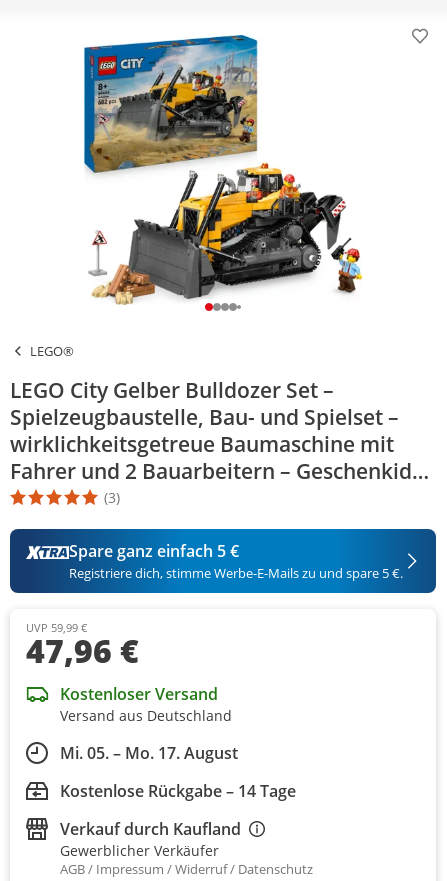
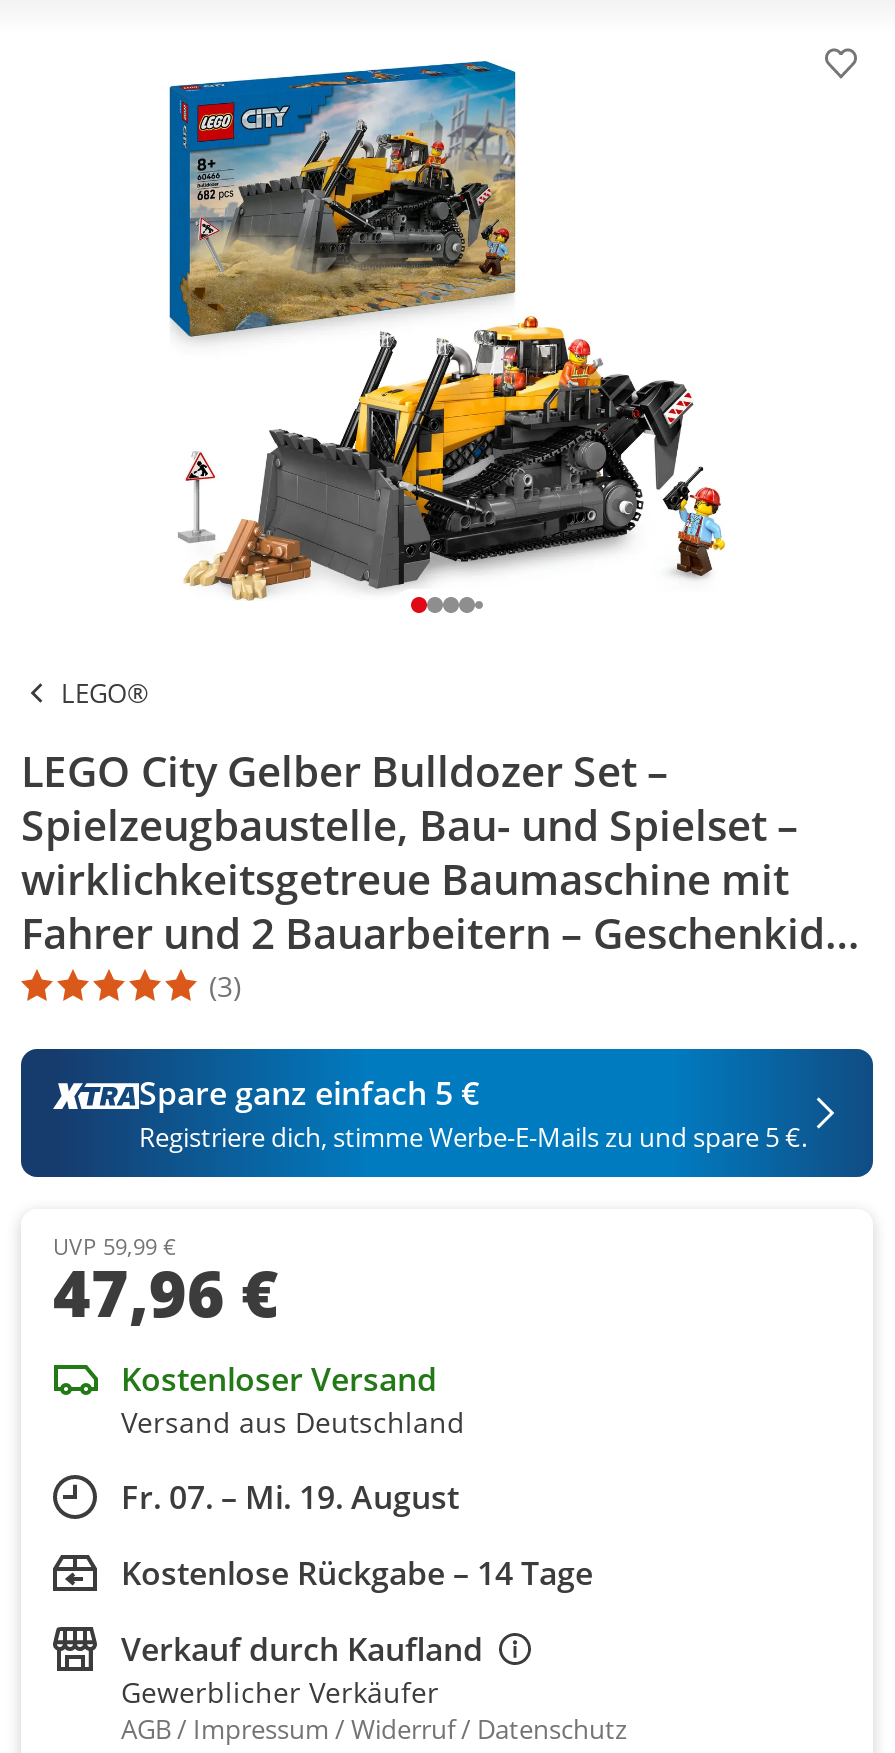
- Mi. 05. – Mo. 17. August
+ Fr. 07. – Mi. 19. August
